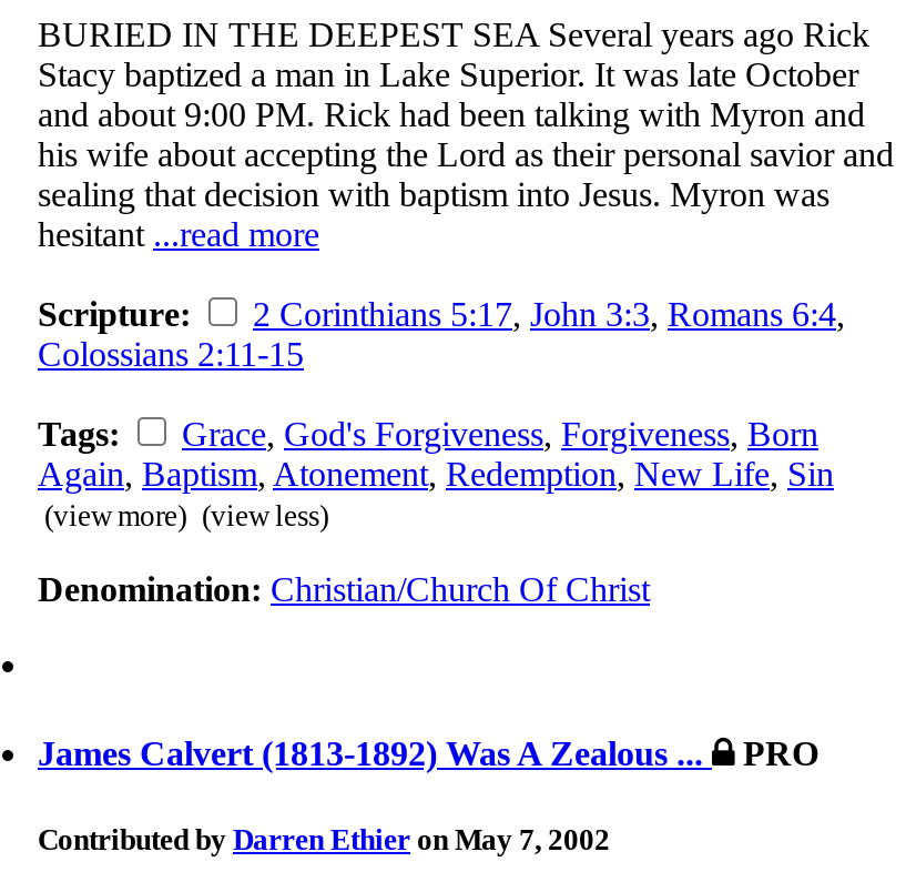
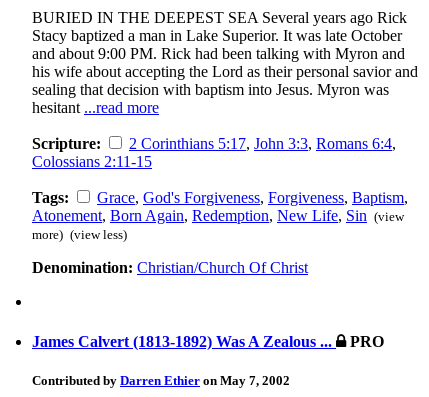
- Grace, God's Forgiveness, Forgiveness, Born
- Again, Baptism, Atonement, Redemption, New Life, Sin
- (view more) (view less)
+ Grace, God's Forgiveness, Forgiveness, Baptism,
+ Atonement, Born Again, Redemption, New Life, Sin (view
+ more) (view less)
